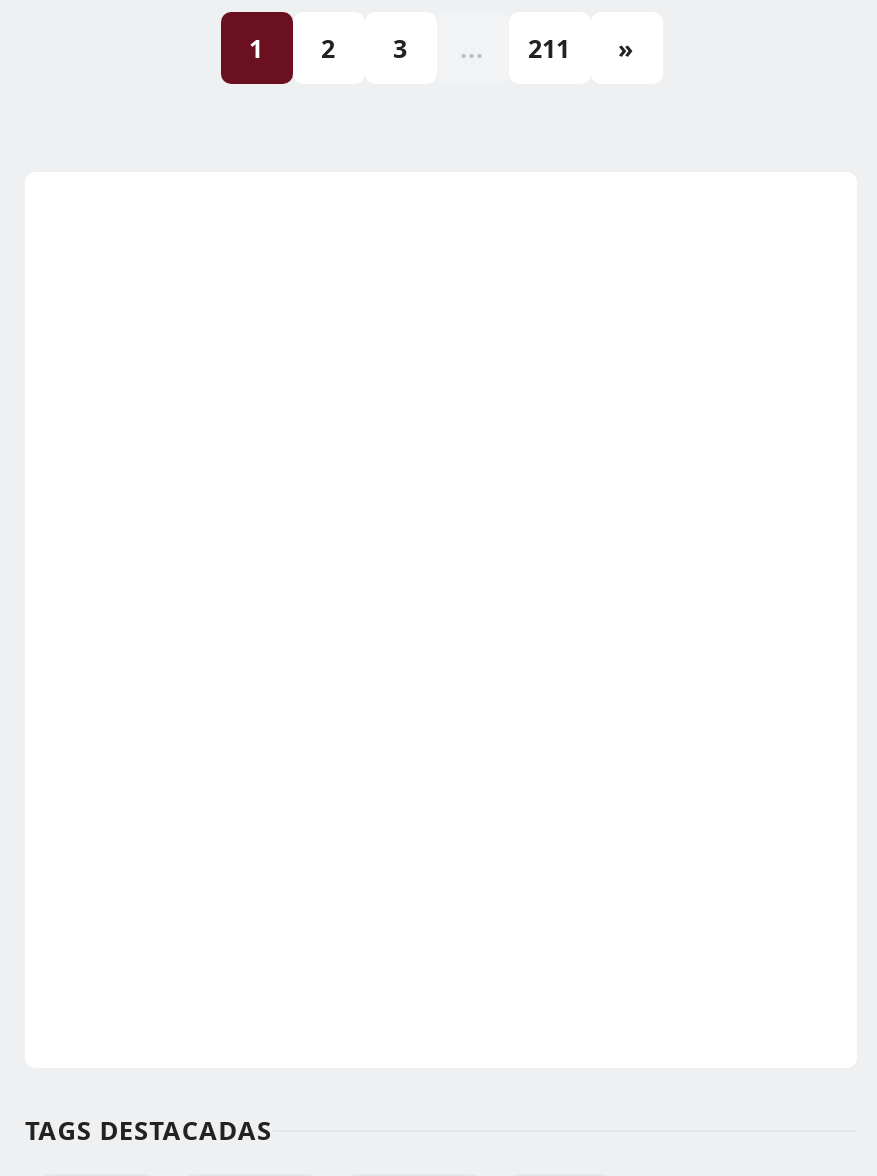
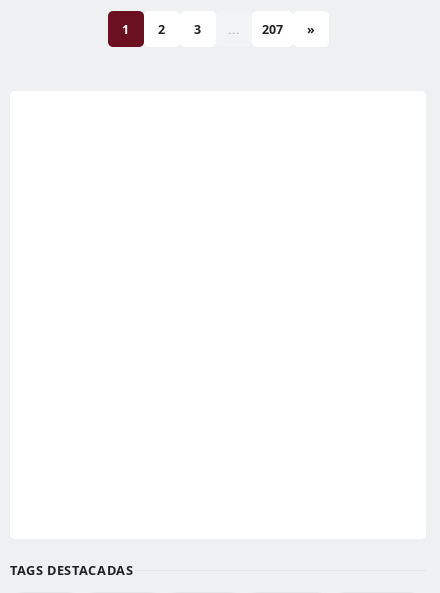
- 211
+ 207
